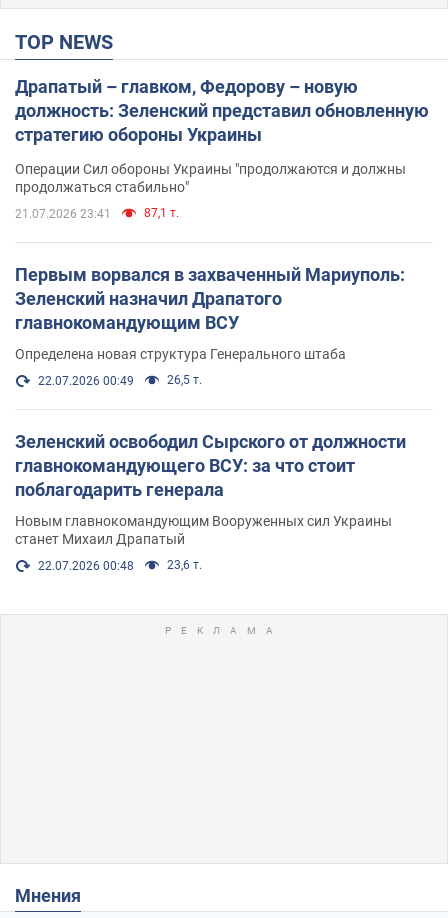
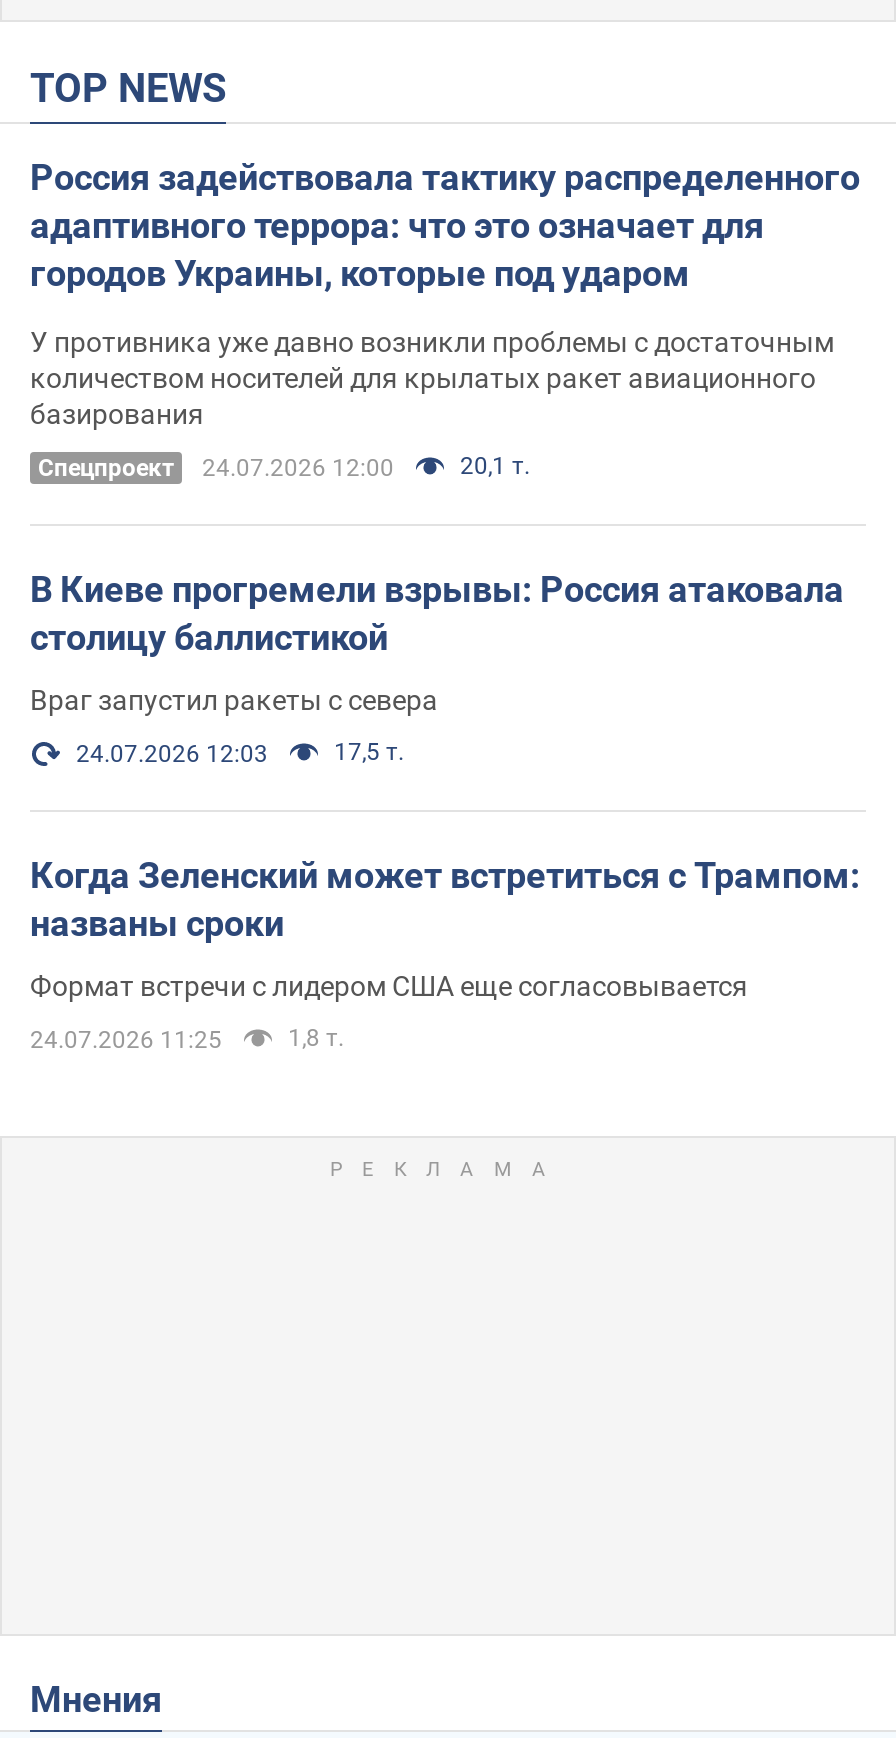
- Драпатый – главком, Федорову – новую
- должность: Зеленский представил обновленную
- стратегию обороны Украины
+ Россия задействовала тактику распределенного
+ адаптивного террора: что это означает для
+ городов Украины, которые под ударом

- Операции Сил обороны Украины "продолжаются и должны
- продолжаться стабильно"
+ У противника уже давно возникли проблемы с достаточным
+ количеством носителей для крылатых ракет авиационного
+ базирования

- 21.07.2026 23:41
- 87,1 т.
+ Спецпроект
+ 24.07.2026 12:00
+ 20,1 т.

- Первым ворвался в захваченный Мариуполь:
- Зеленский назначил Драпатого
- главнокомандующим ВСУ
+ В Киеве прогремели взрывы: Россия атаковала
+ столицу баллистикой

- Определена новая структура Генерального штаба
+ Враг запустил ракеты с севера

- 22.07.2026 00:49
- 26,5 т.
+ 24.07.2026 12:03
+ 17,5 т.

- Зеленский освободил Сырского от должности
- главнокомандующего ВСУ: за что стоит
- поблагодарить генерала
+ Когда Зеленский может встретиться с Трампом:
+ названы сроки

- Новым главнокомандующим Вооруженных сил Украины
- станет Михаил Драпатый
+ Формат встречи с лидером США еще согласовывается

- 22.07.2026 00:48
- 23,6 т.
+ 24.07.2026 11:25
+ 1,8 т.
